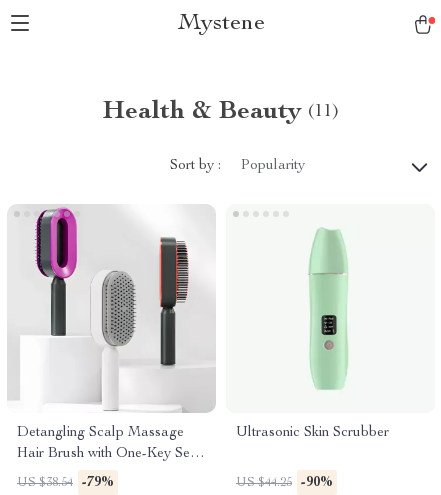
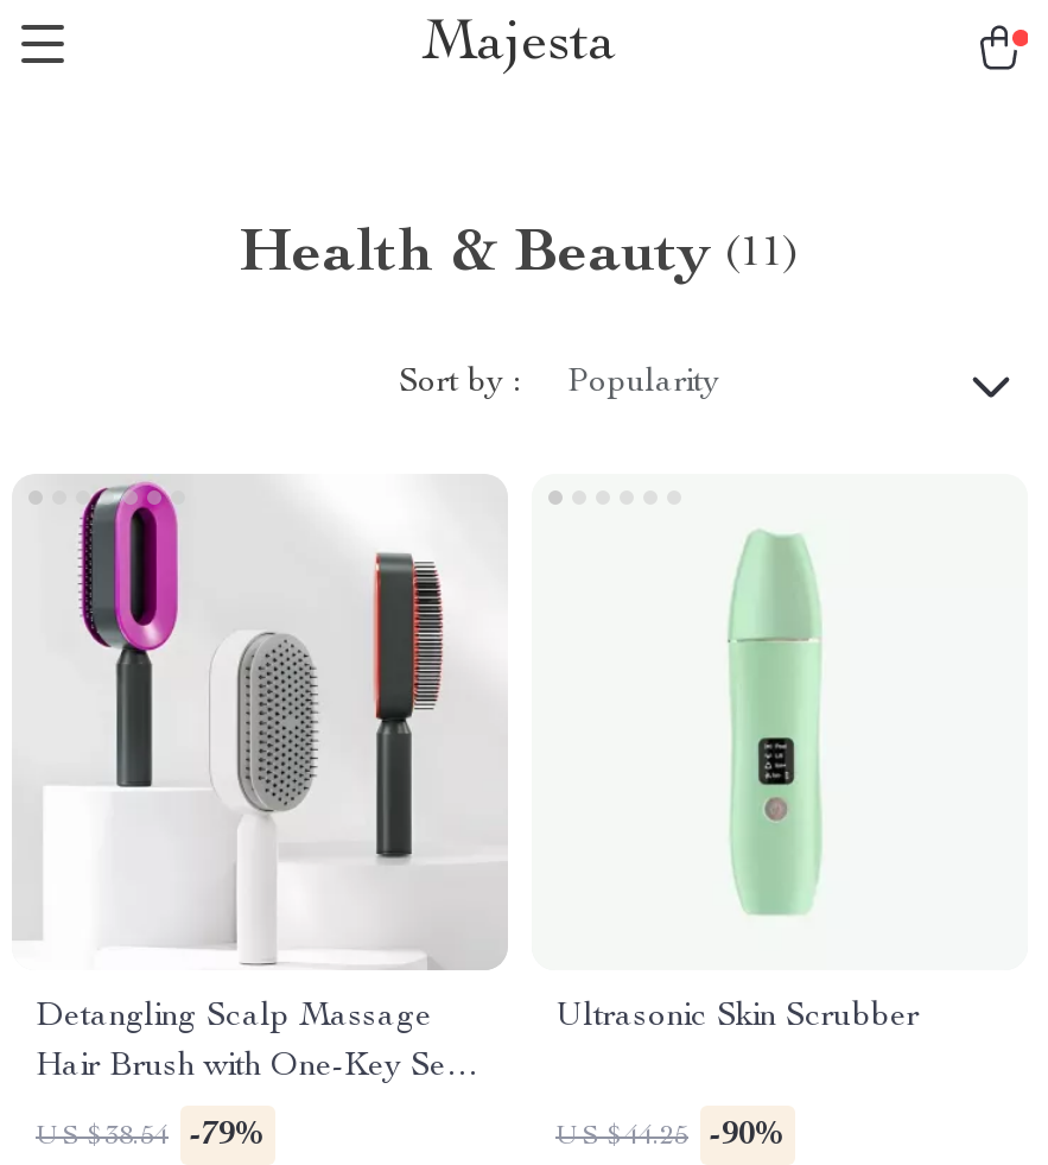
- Mystene
+ Majesta
